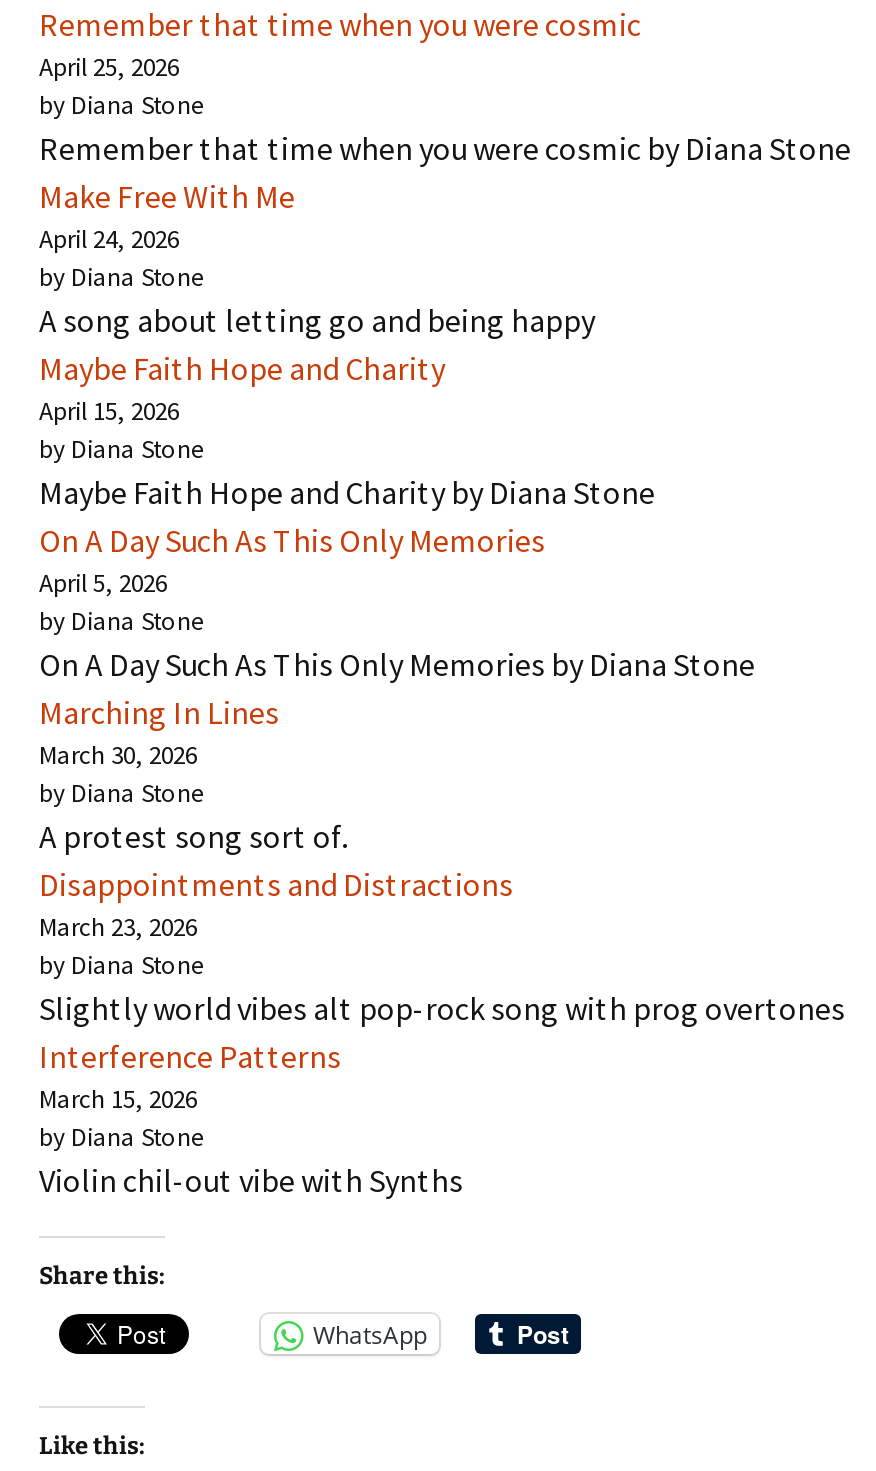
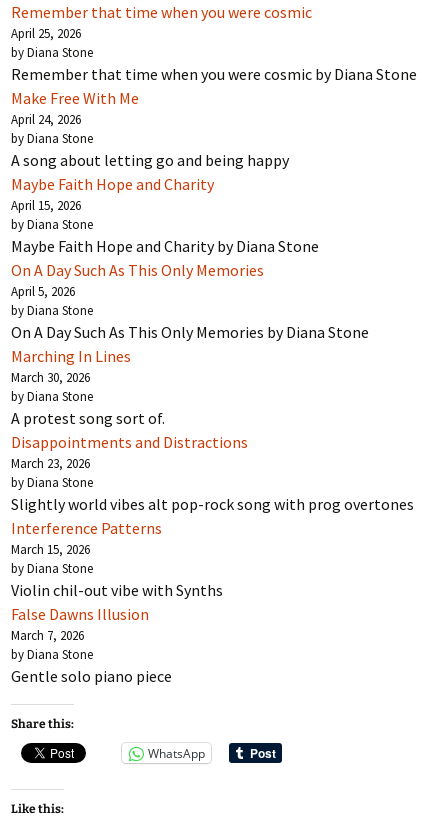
+ False Dawns Illusion
+ March 7, 2026
+ by Diana Stone
+ Gentle solo piano piece
